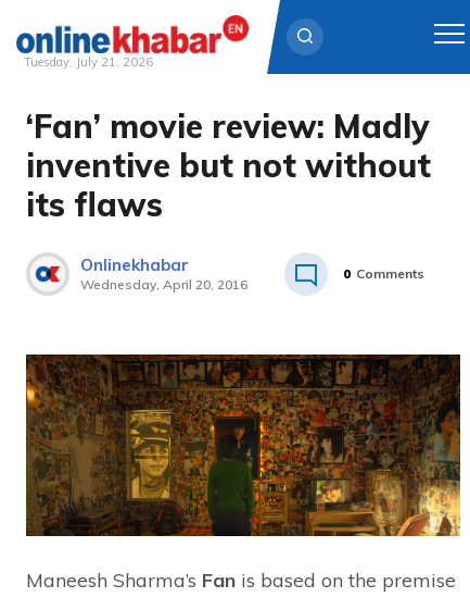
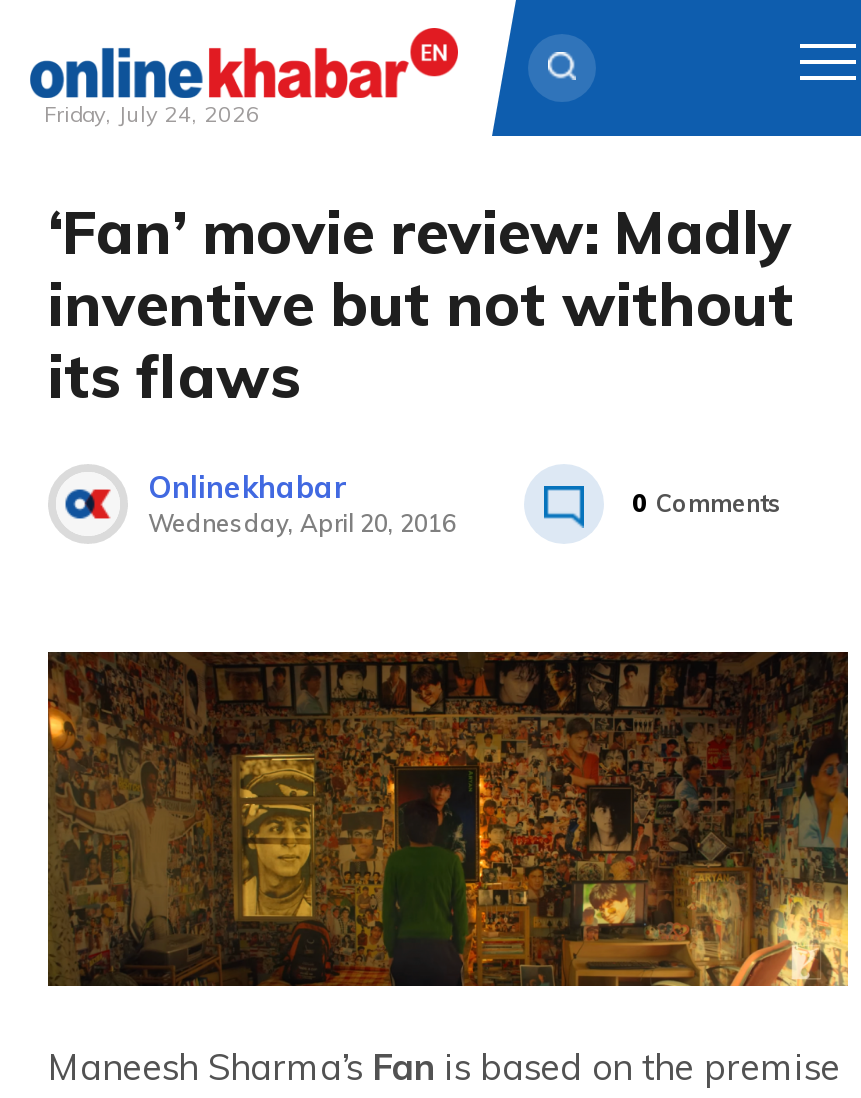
- Tuesday, July 21, 2026
+ Friday, July 24, 2026
